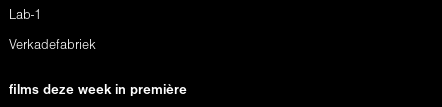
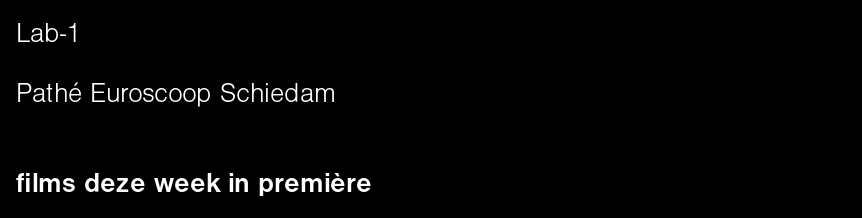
- Verkadefabriek
+ Pathé Euroscoop Schiedam
